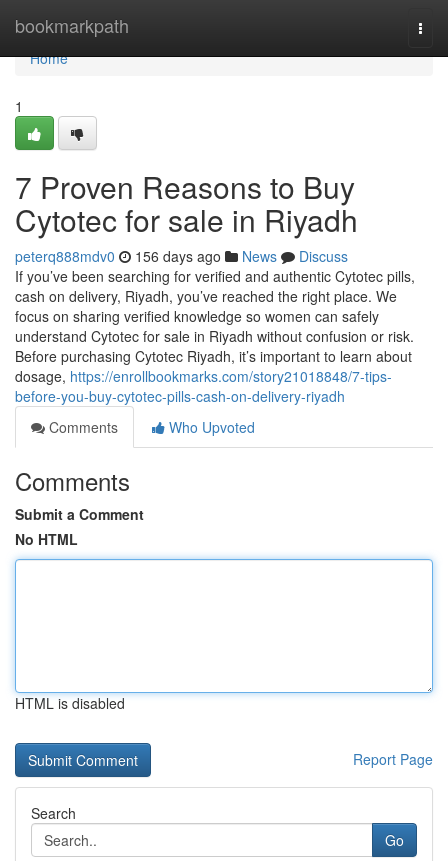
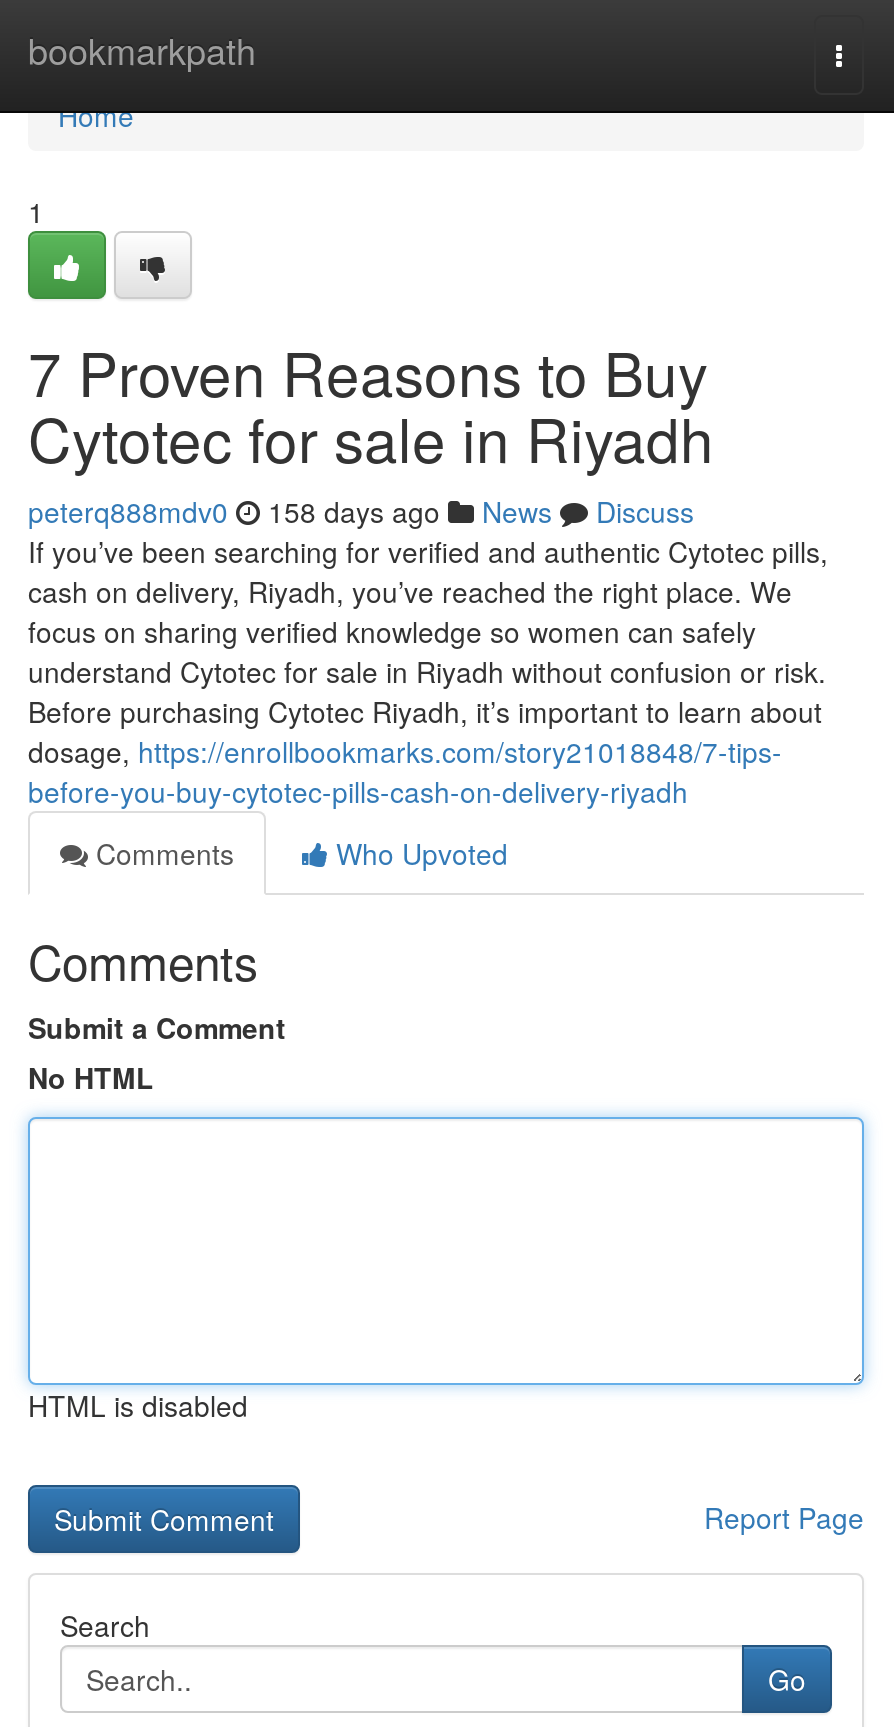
- peterq888mdv0 156 days ago News Discuss
+ peterq888mdv0 158 days ago News Discuss
